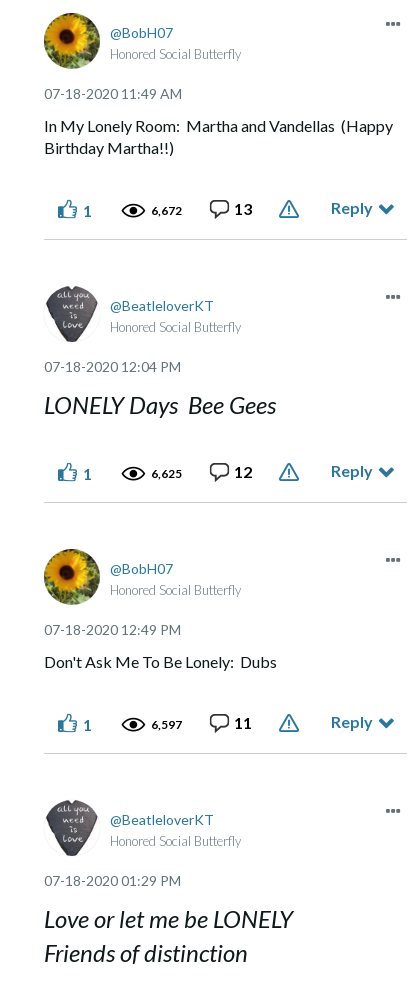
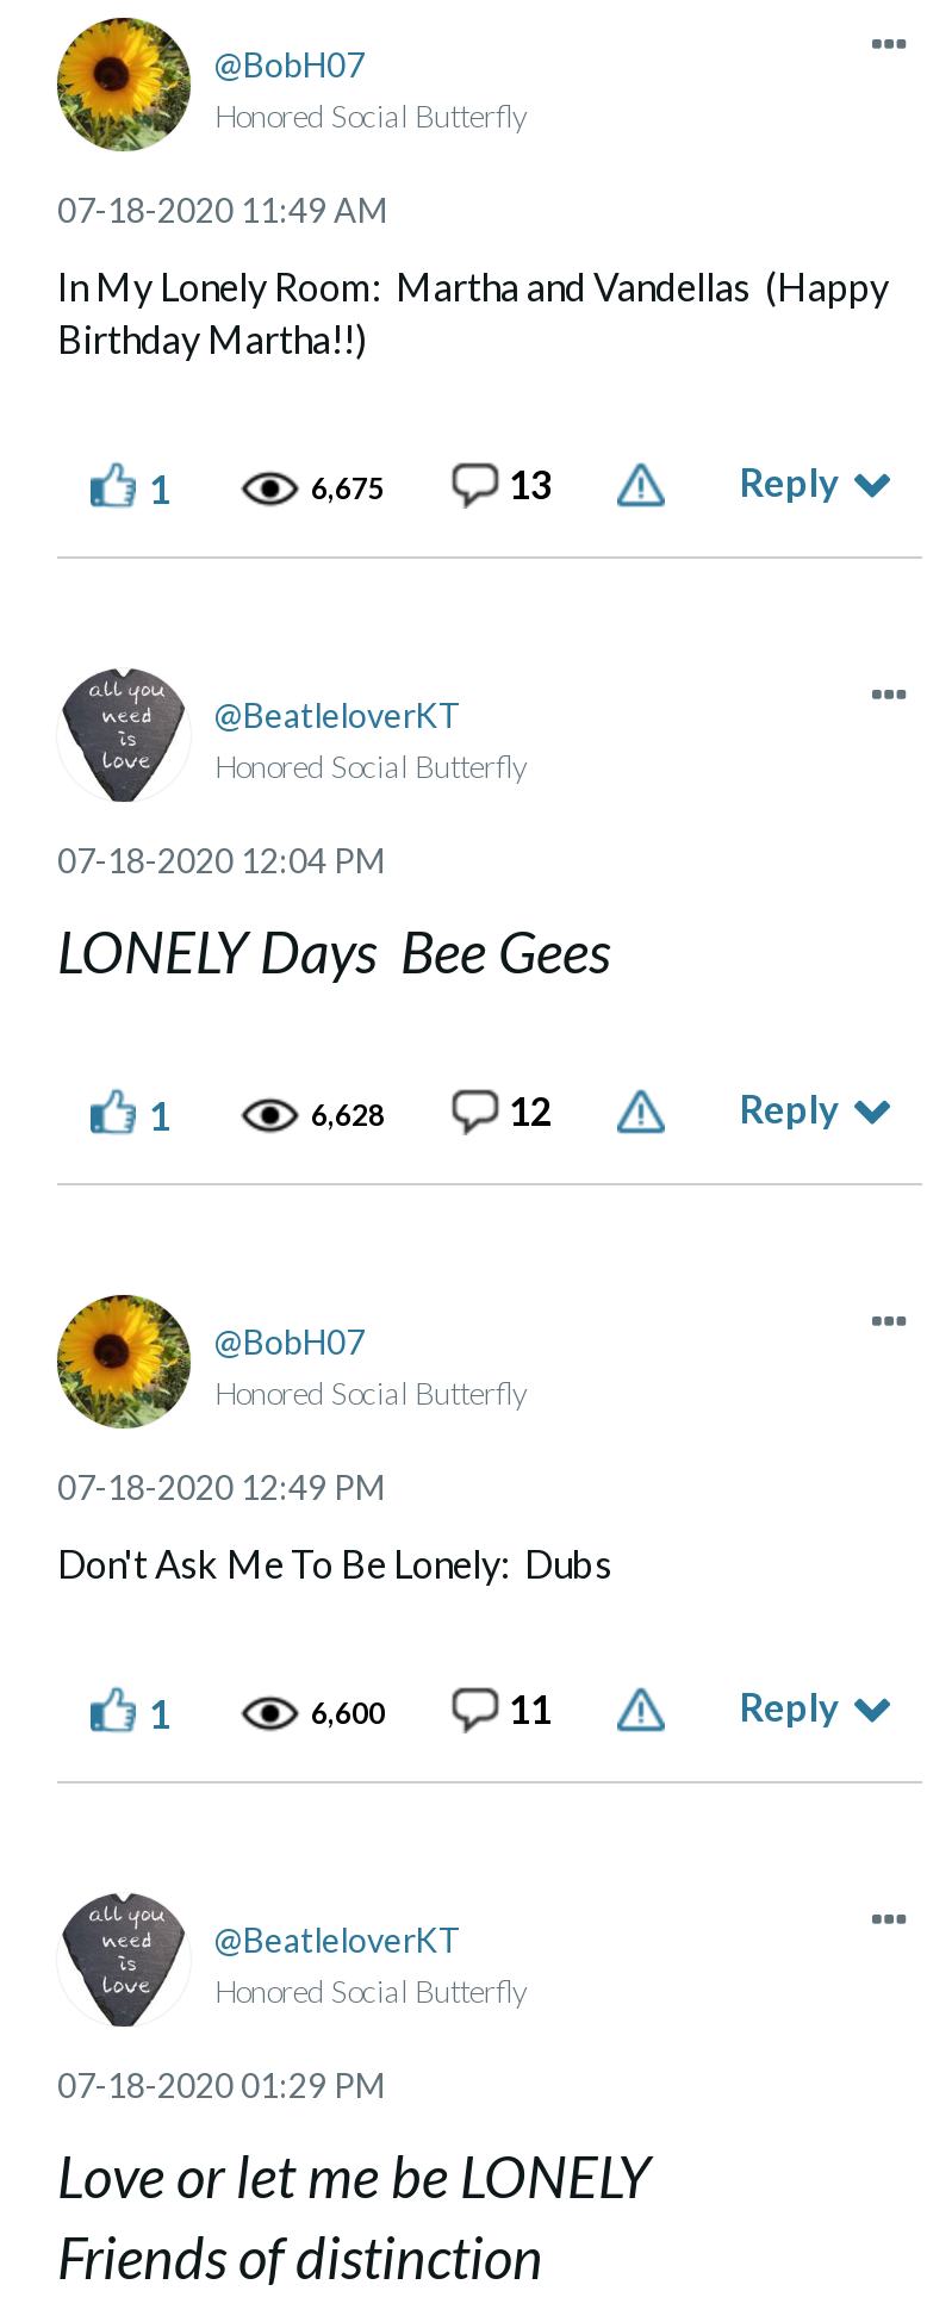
- 6,672
+ 6,675

- 6,625
+ 6,628

- 6,597
+ 6,600
